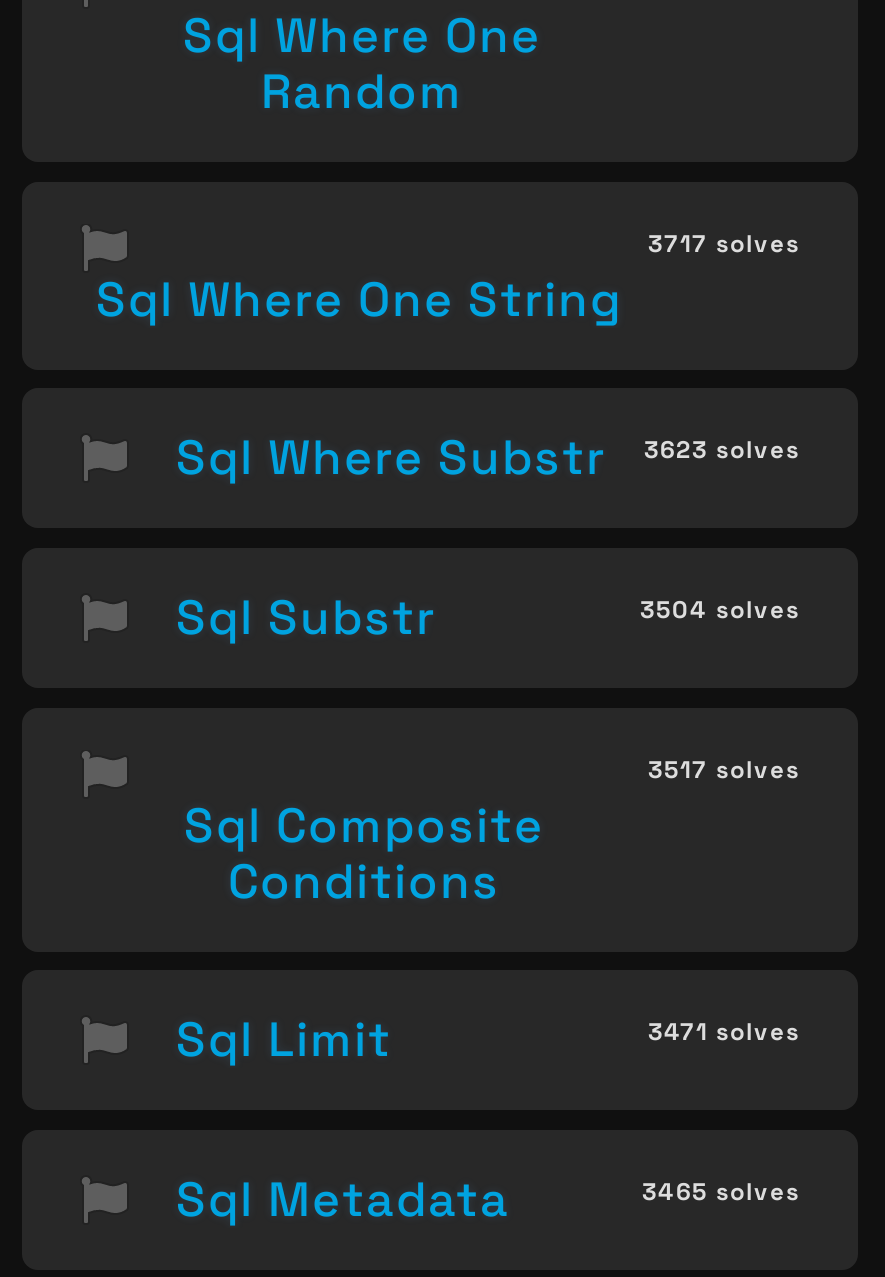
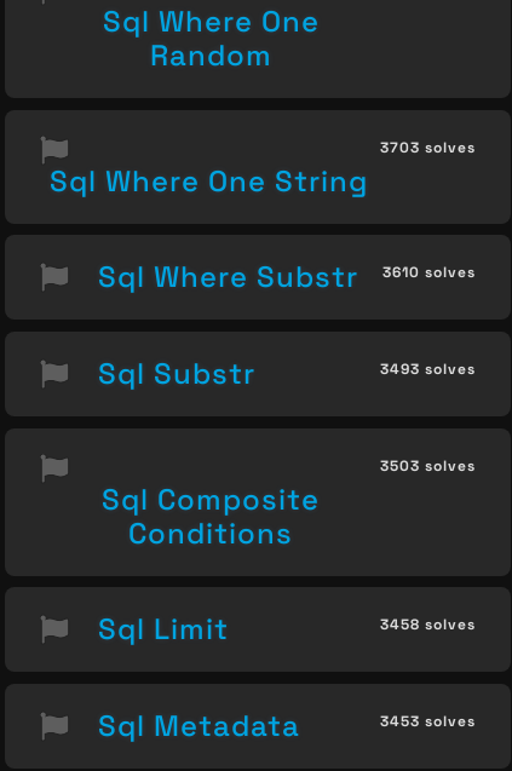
- 3717 solves
+ 3703 solves

- Sql Where Substr 3623 solves
+ Sql Where Substr 3610 solves

- 3504 solves
+ 3493 solves

- 3517 solves
+ 3503 solves

- 3471 solves
+ 3458 solves

- 3465 solves
+ 3453 solves
